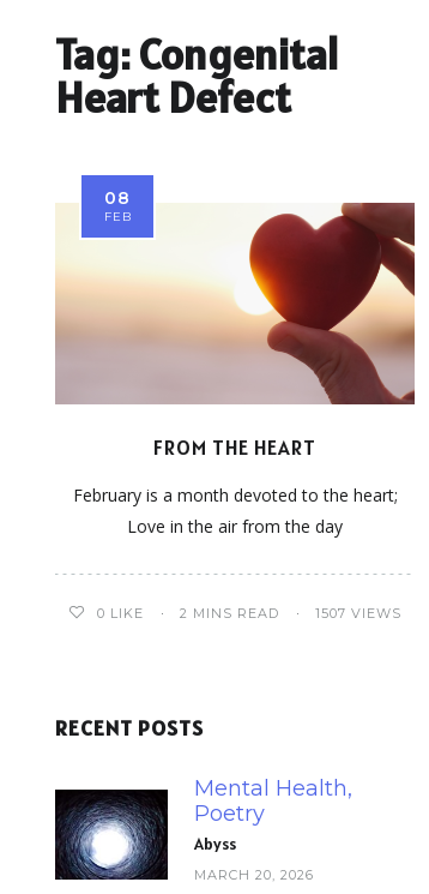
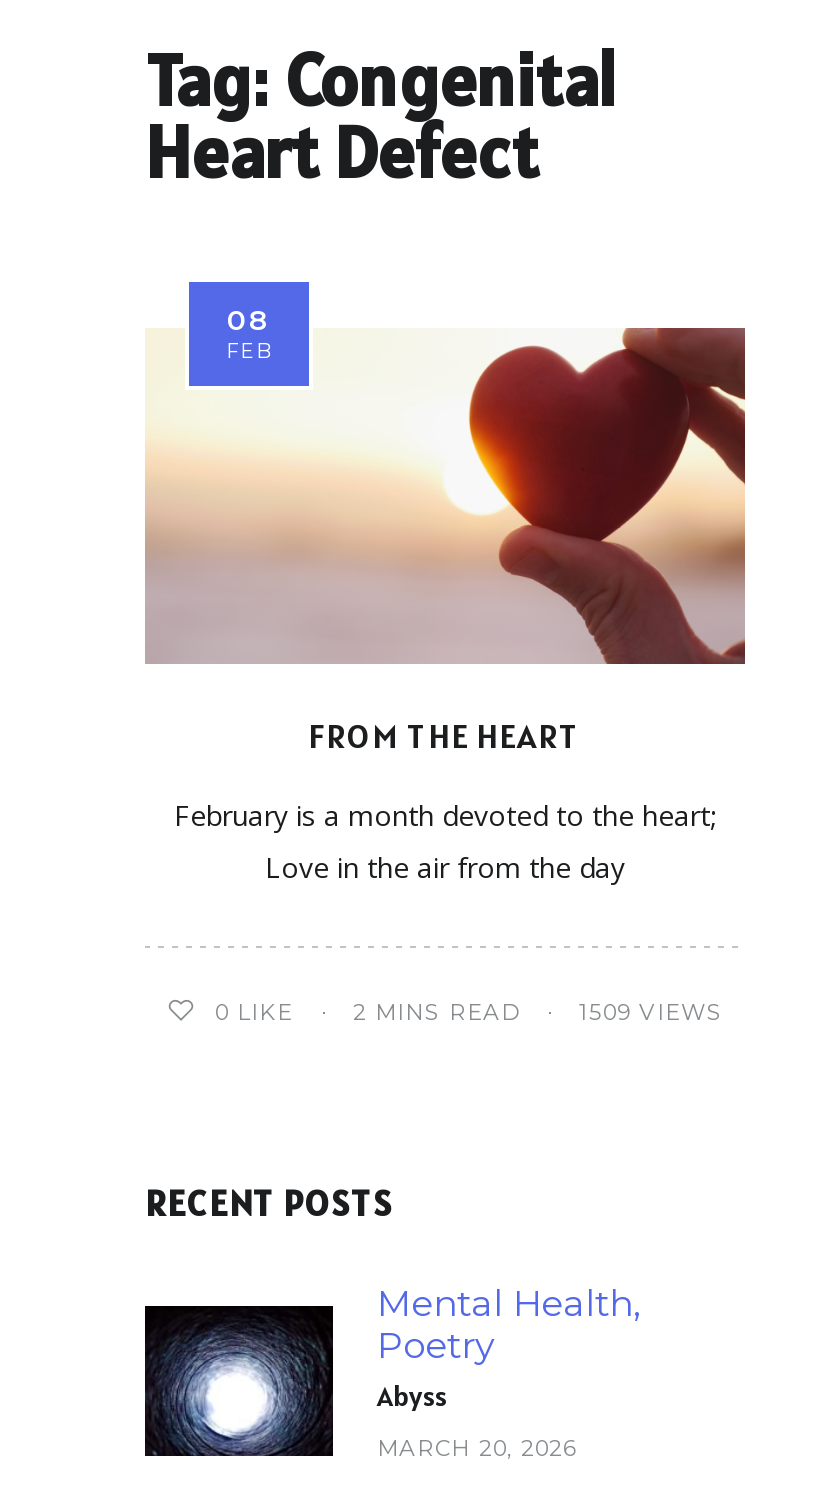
- 1507 VIEWS
+ 1509 VIEWS
